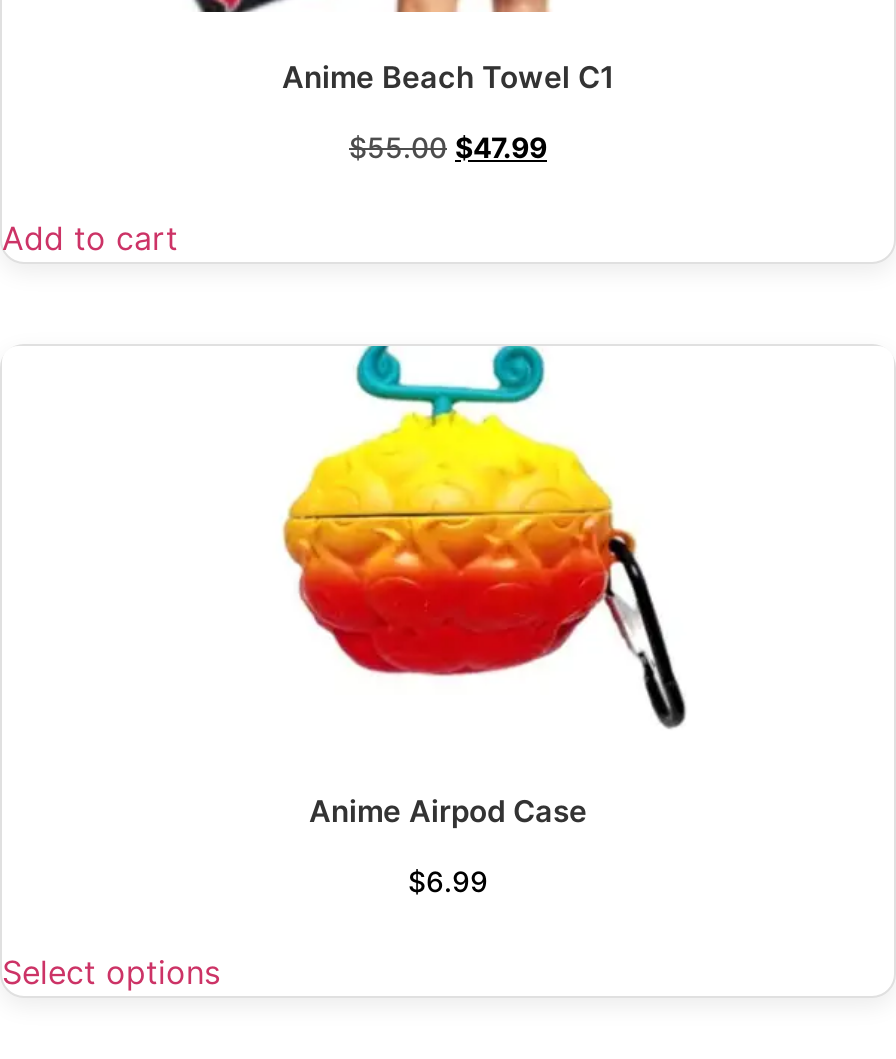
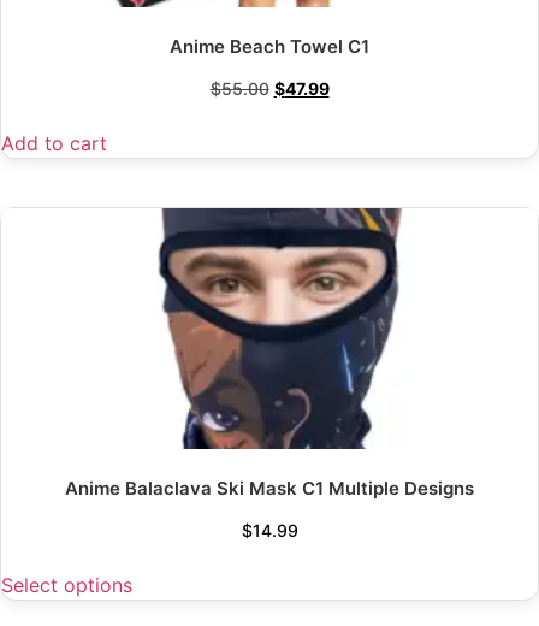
- [image]
- Anime Airpod Case
+ [image]
+ Anime Balaclava Ski Mask C1 Multiple Designs

- $6.99
+ $14.99
